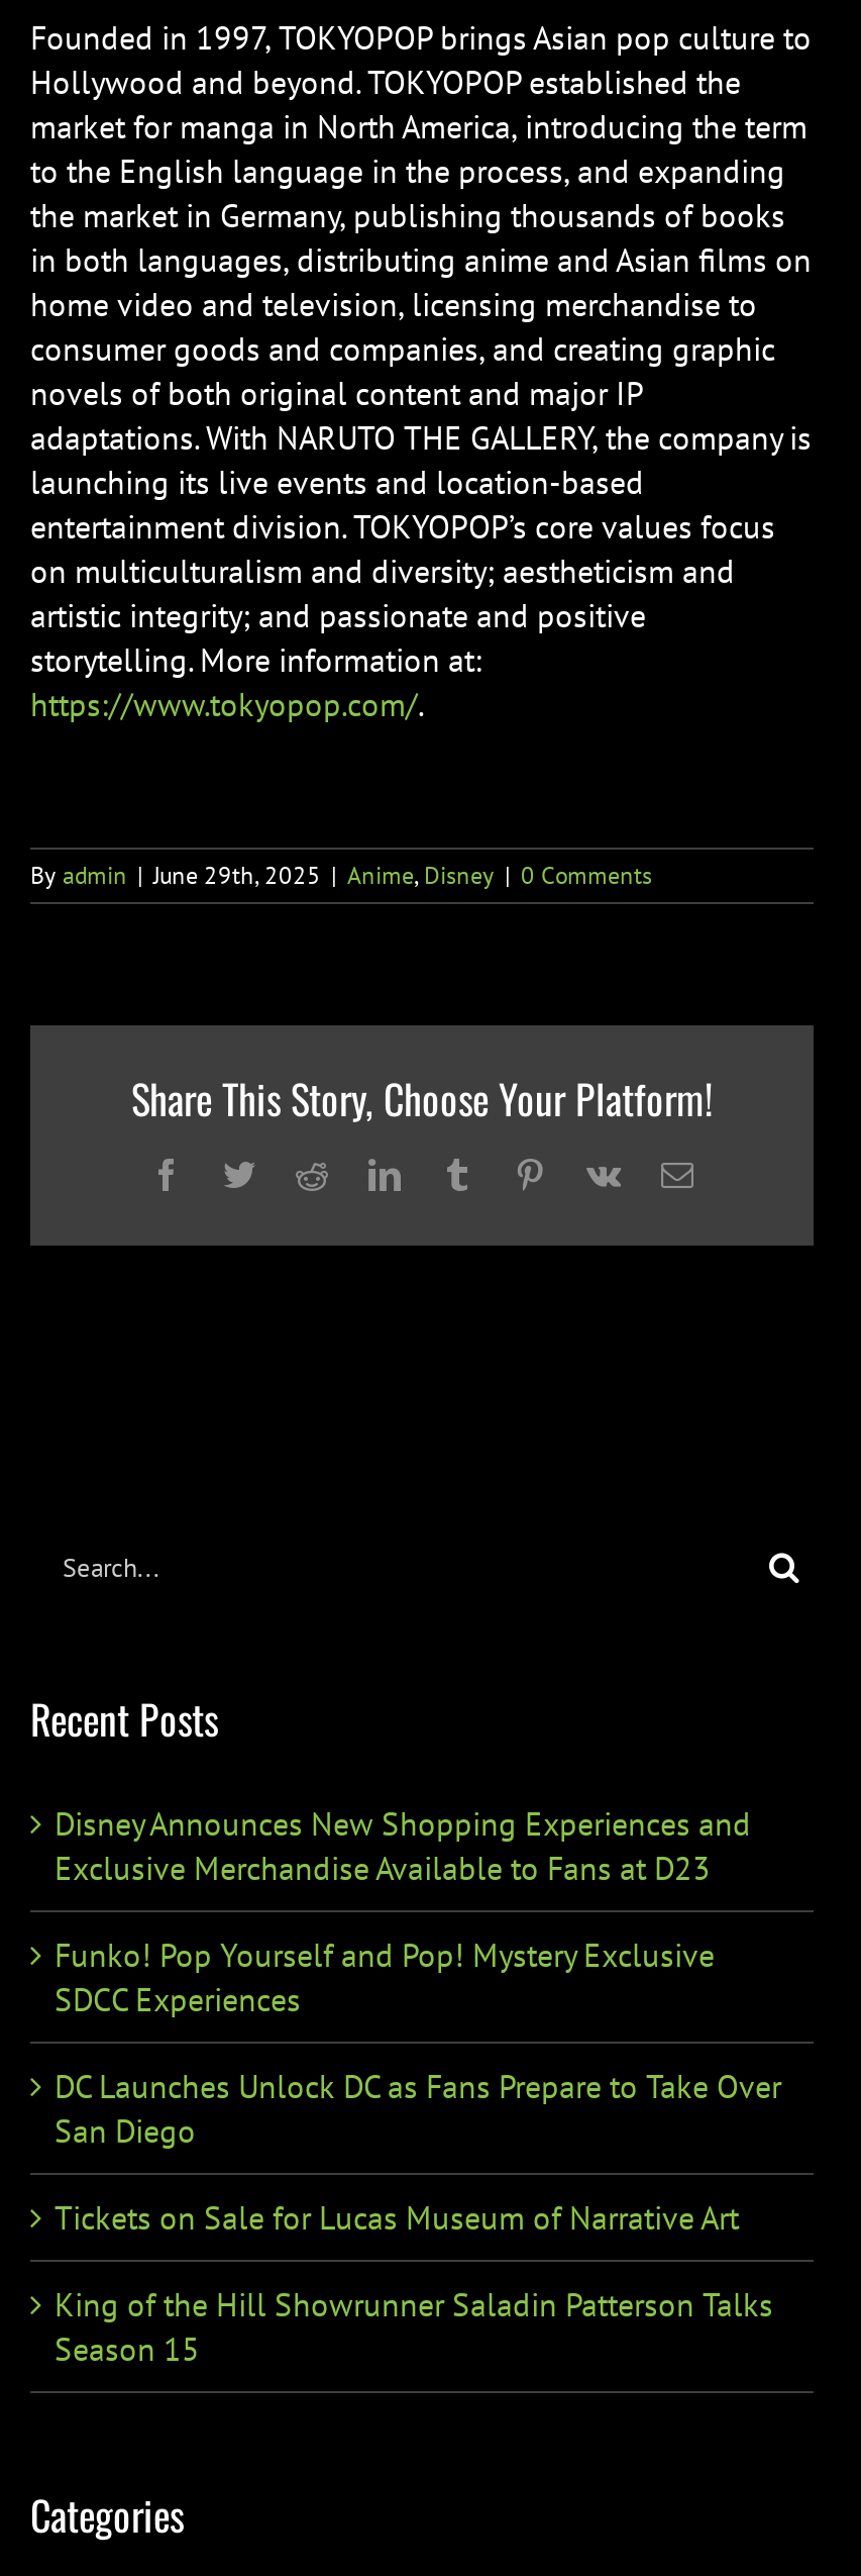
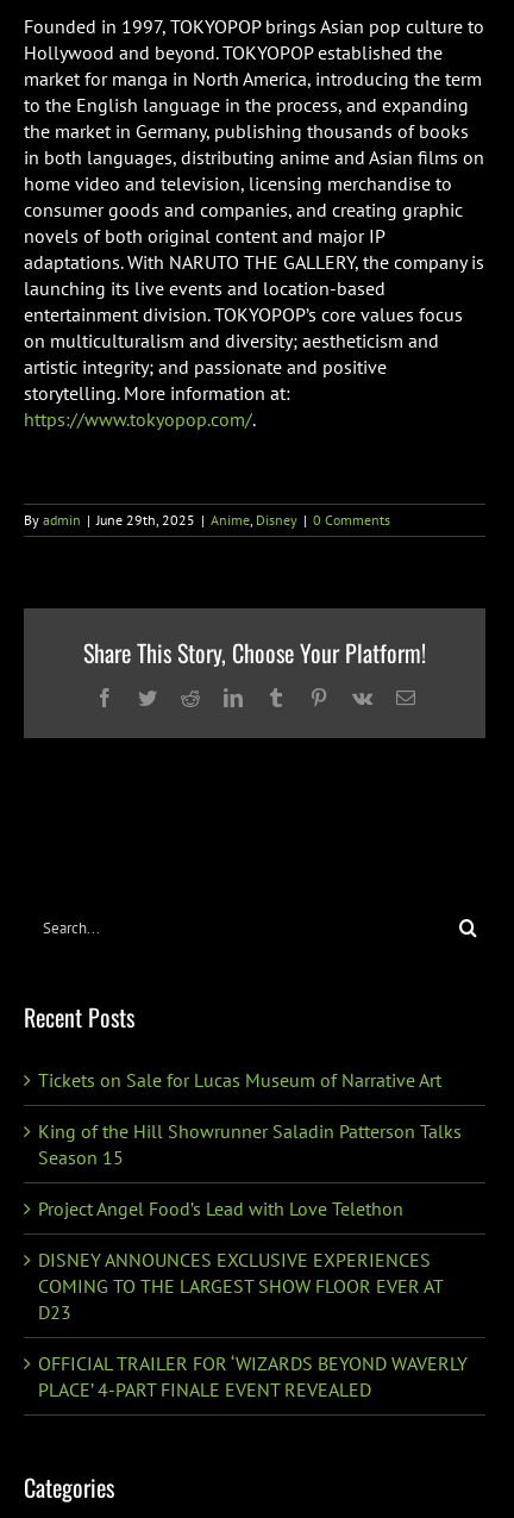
- Disney Announces New Shopping Experiences and
- Exclusive Merchandise Available to Fans at D23
- Funko! Pop Yourself and Pop! Mystery Exclusive
- SDCC Experiences
- DC Launches Unlock DC as Fans Prepare to Take Over
- San Diego

moved up: Tickets on Sale for Lucas Museum of Narrative Art | King of the Hill Showrunner Saladin Patterson Talks | Season 15

+ Project Angel Food’s Lead with Love Telethon
+ DISNEY ANNOUNCES EXCLUSIVE EXPERIENCES
+ COMING TO THE LARGEST SHOW FLOOR EVER AT
+ D23
+ OFFICIAL TRAILER FOR ‘WIZARDS BEYOND WAVERLY
+ PLACE’ 4-PART FINALE EVENT REVEALED
